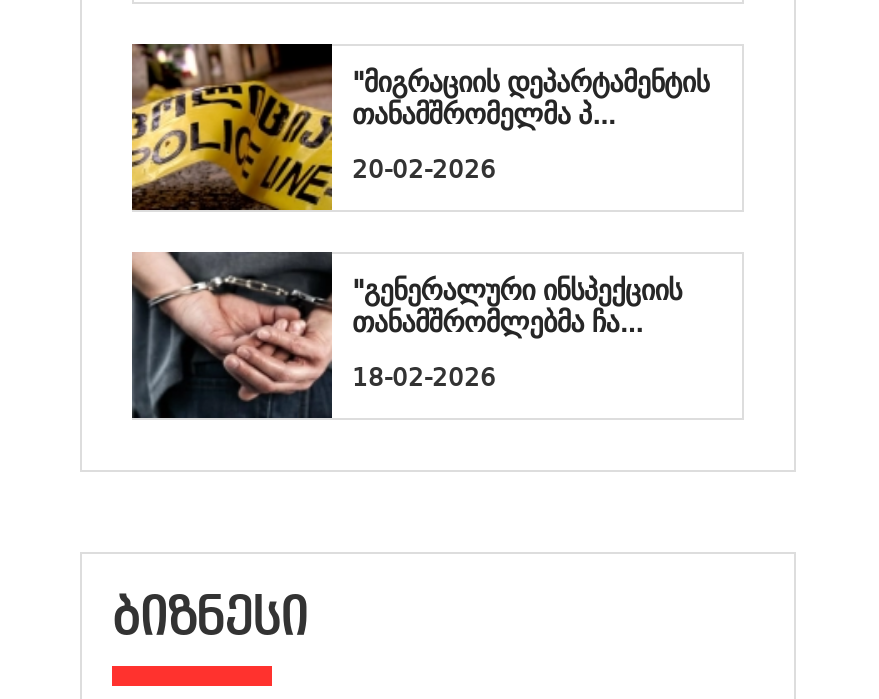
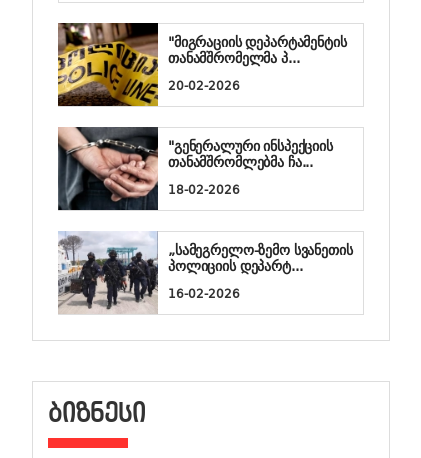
+ [image]
+ „სამეგრელო-ზემო სვანეთის
+ პოლიციის დეპარტ...
+ 16-02-2026
